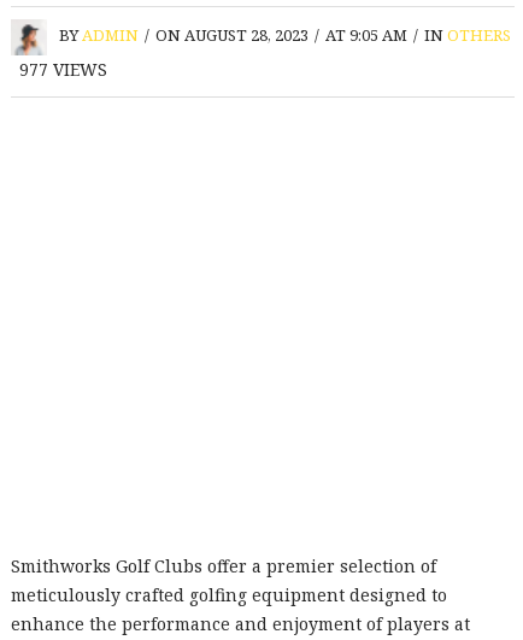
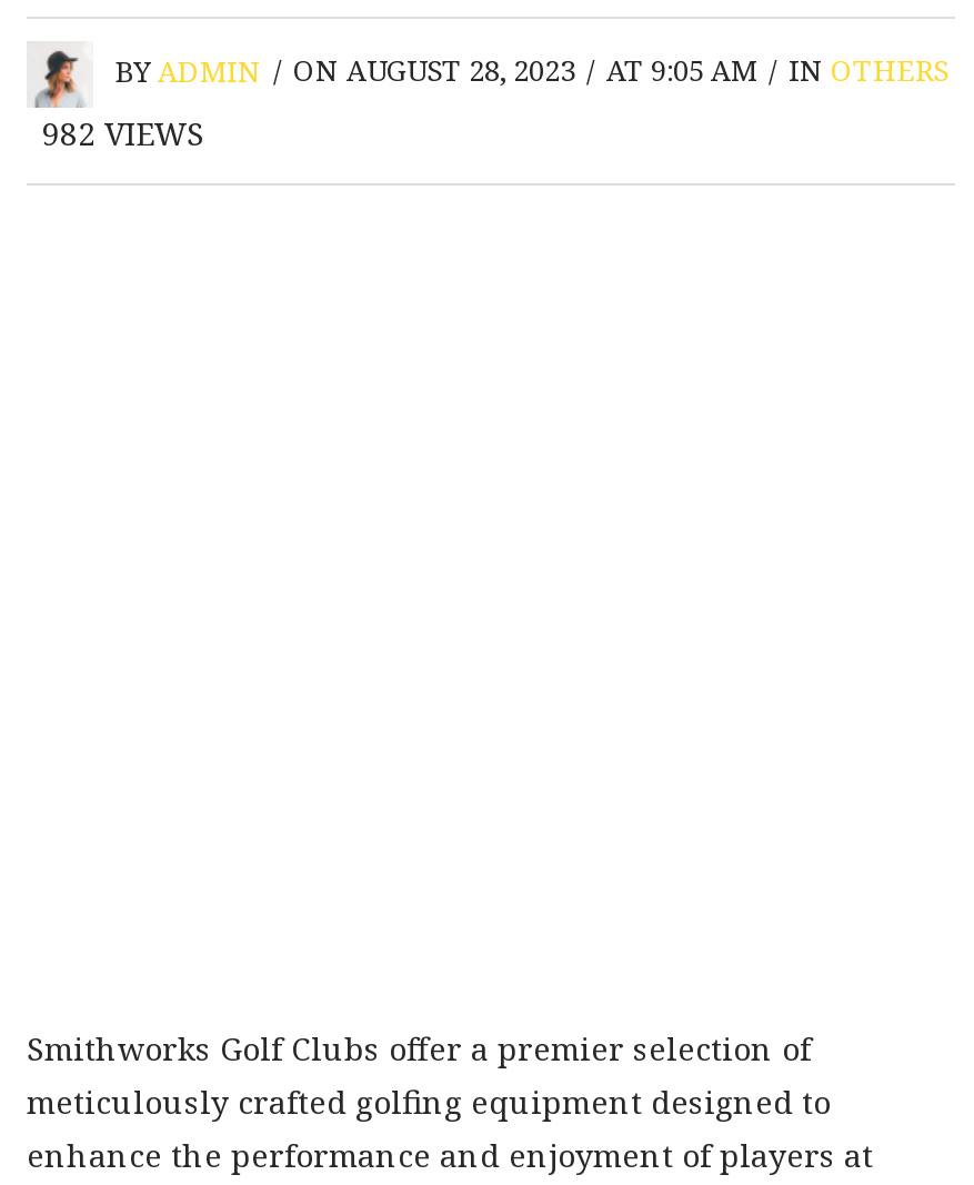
- 977 VIEWS
+ 982 VIEWS
